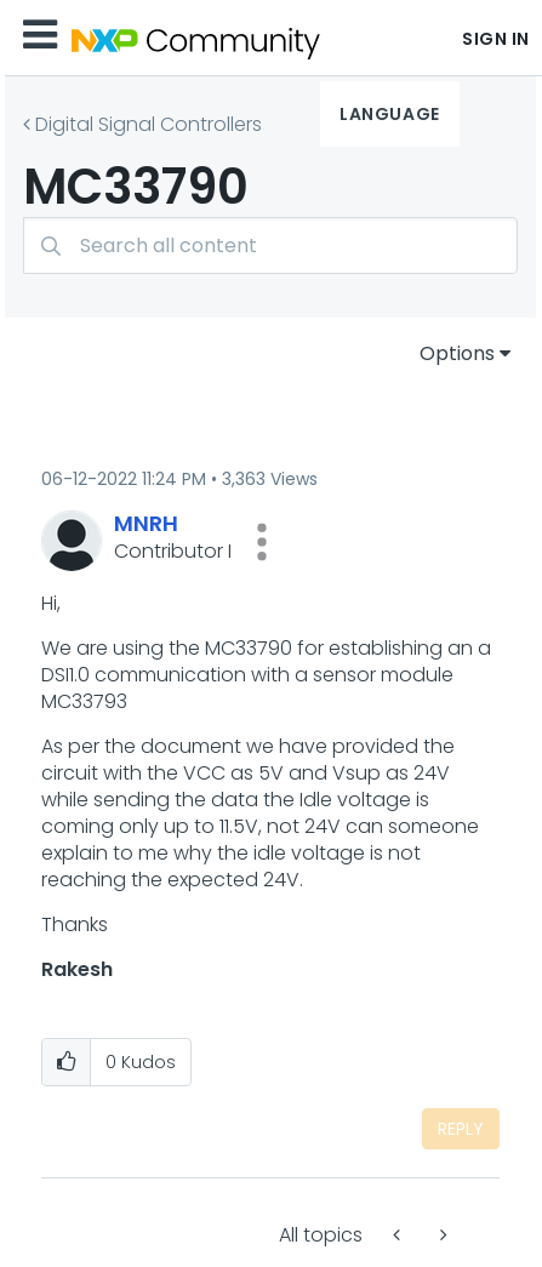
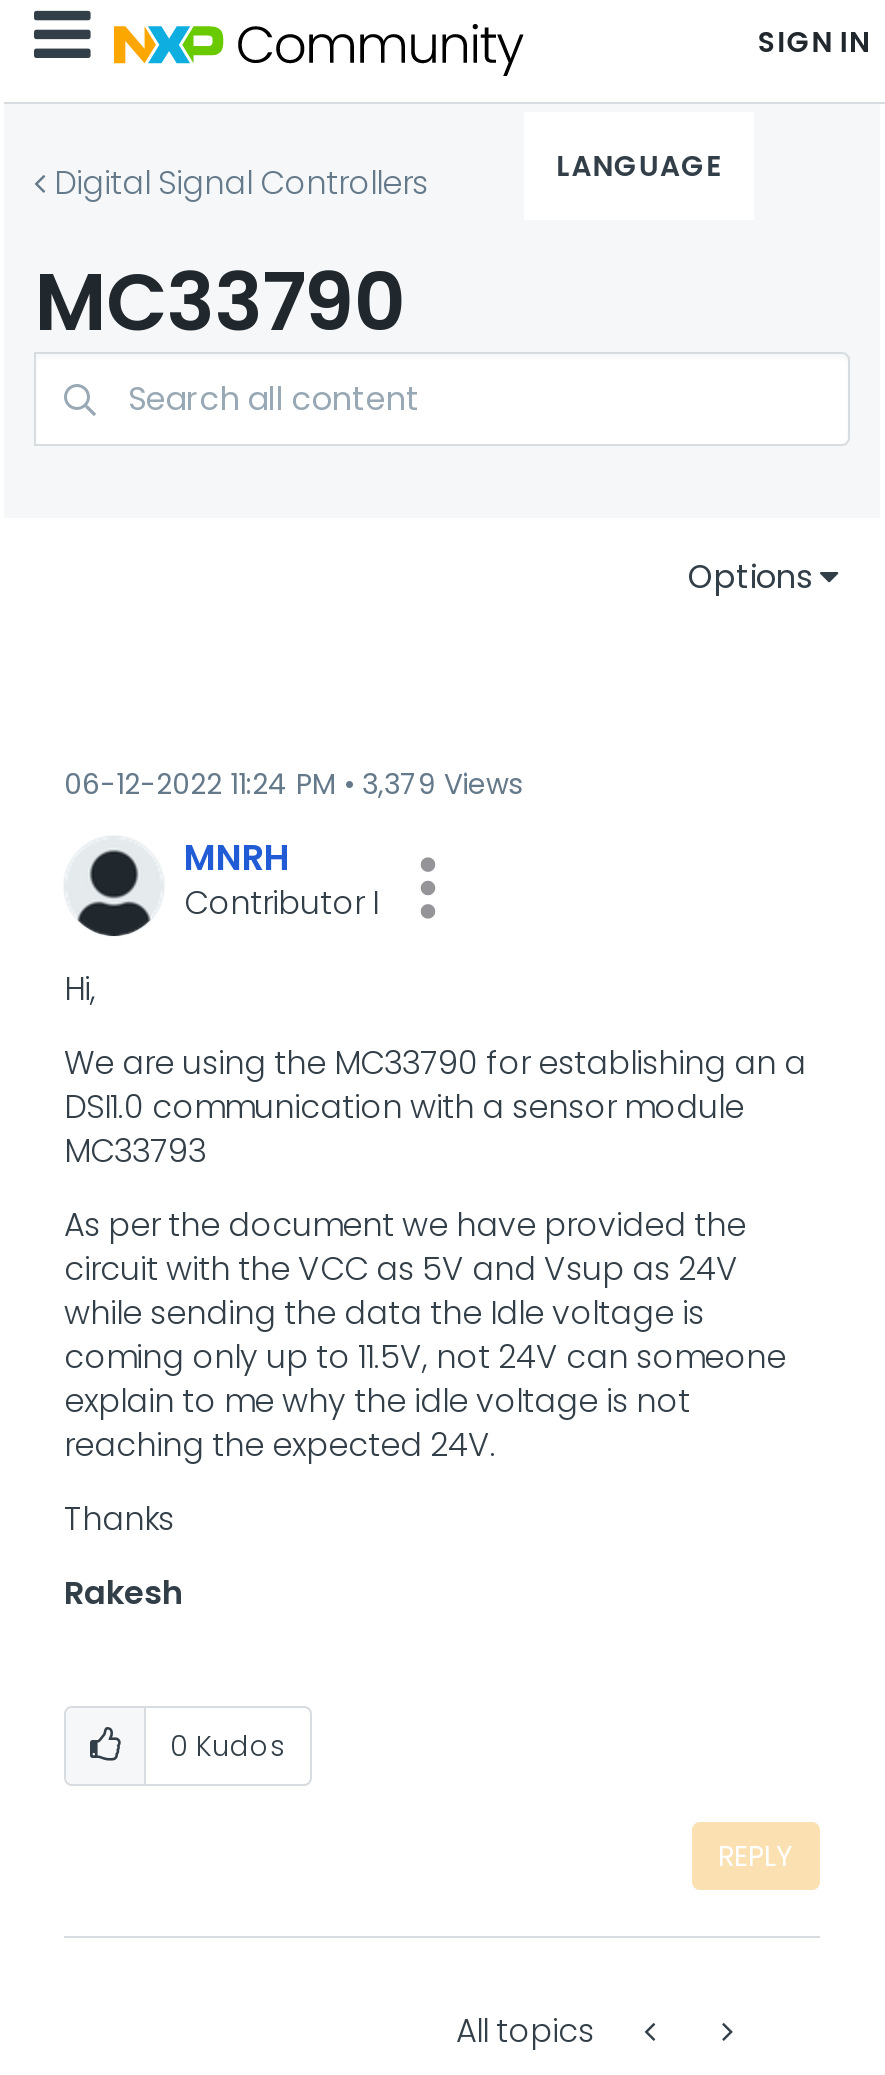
- 06-12-2022 11:24 PM 3,363 Views
+ 06-12-2022 11:24 PM 3,379 Views
